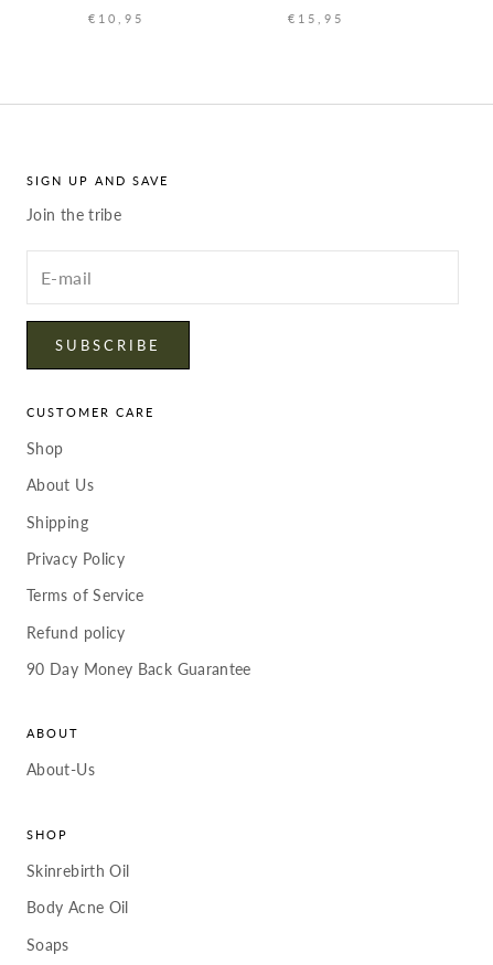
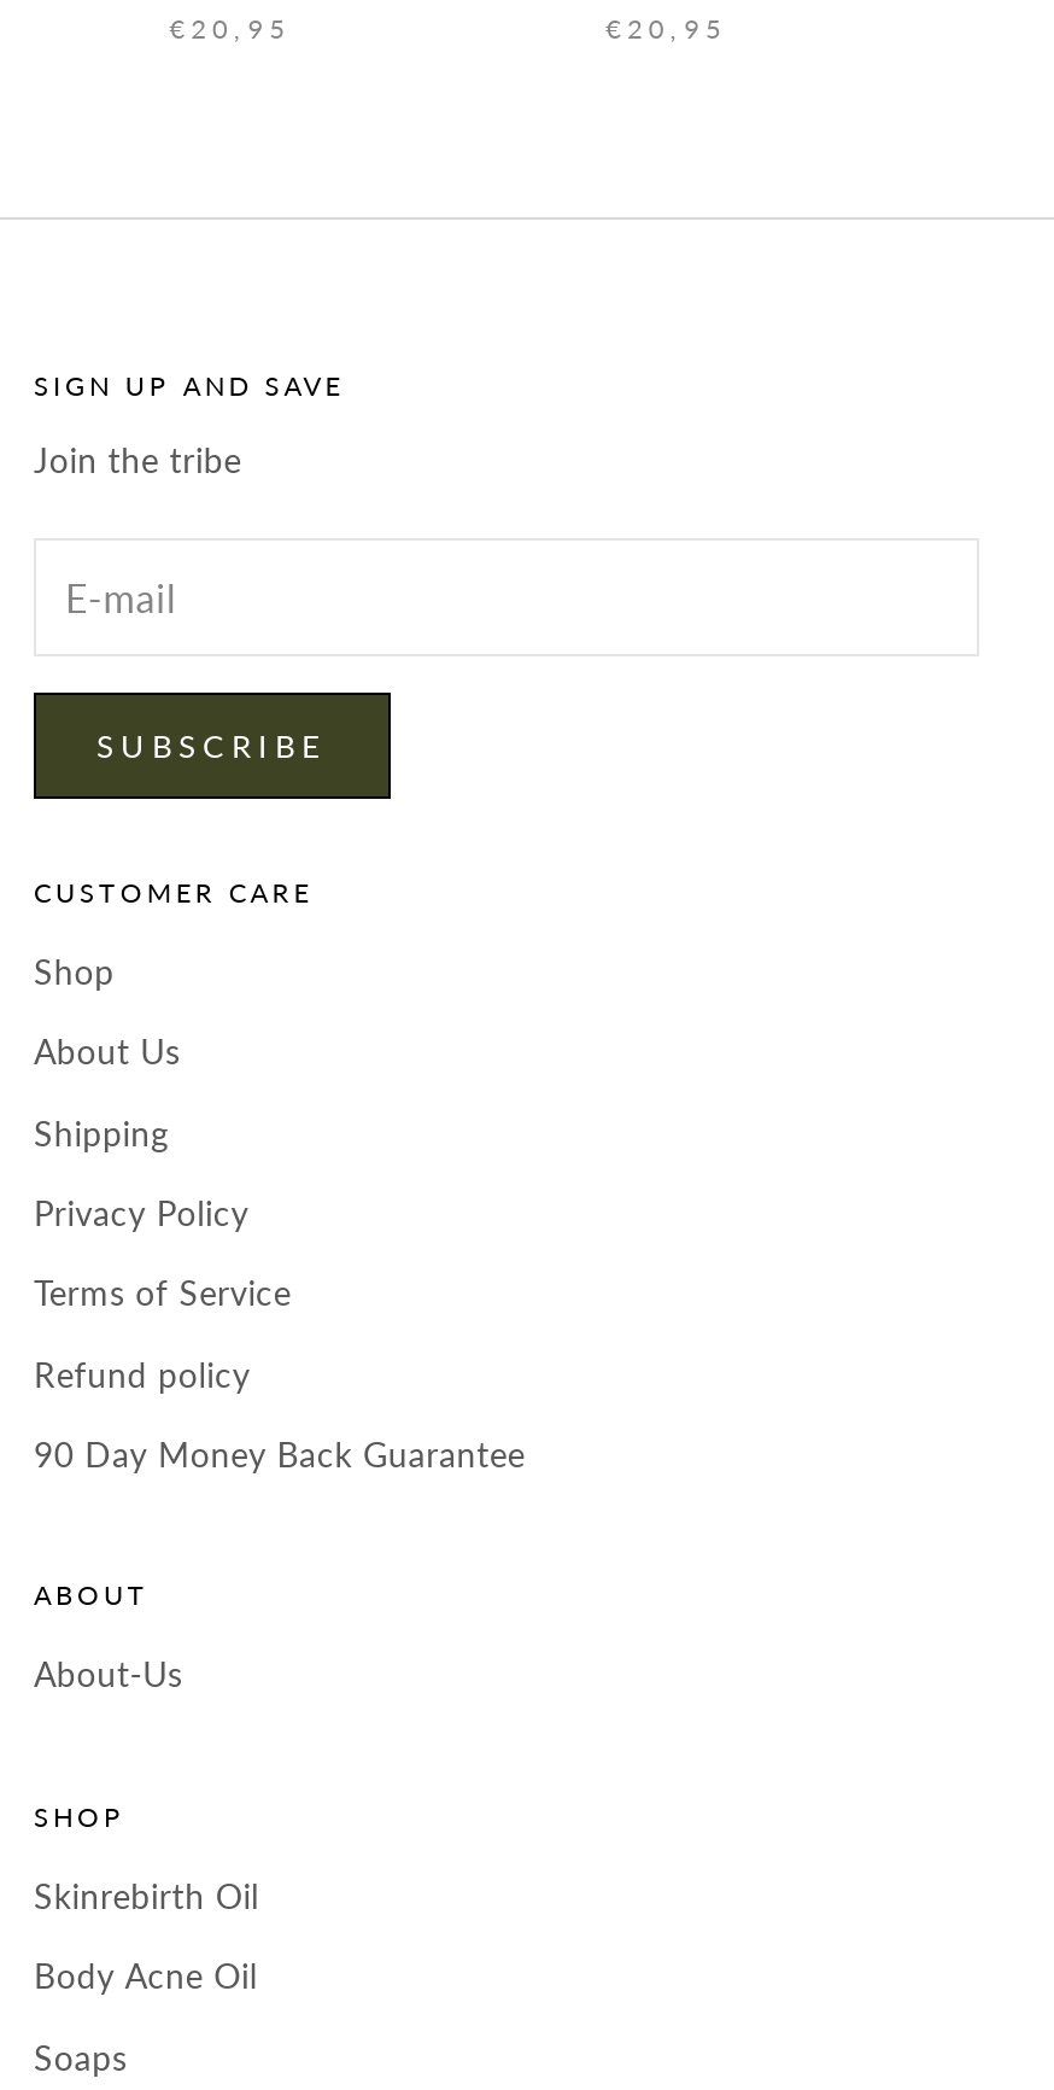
- €10,95
+ €20,95

- €15,95
+ €20,95
